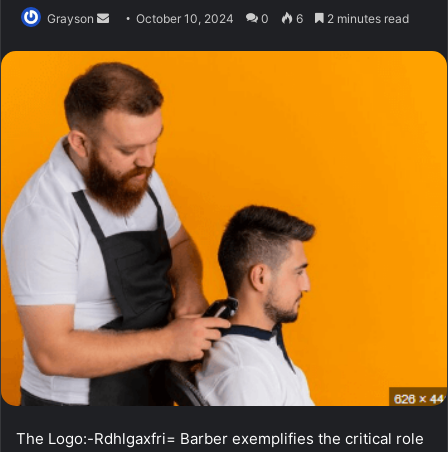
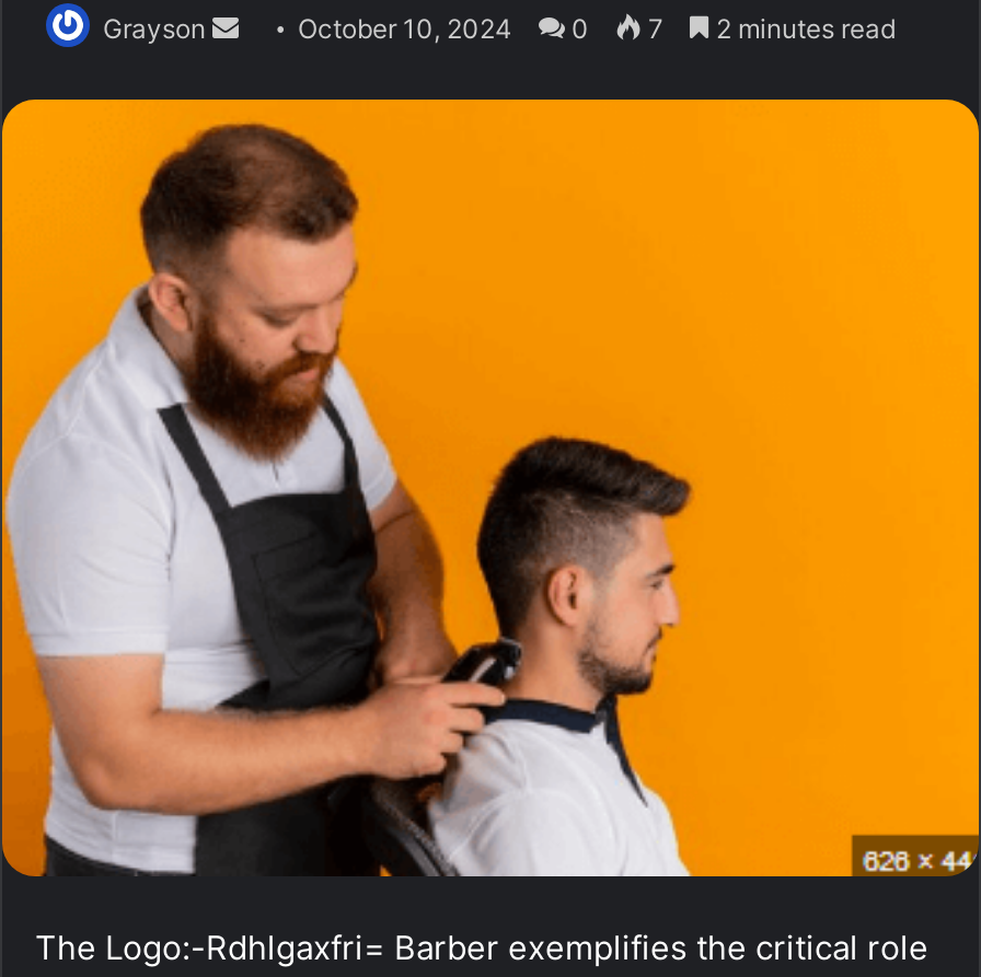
- 6
+ 7
